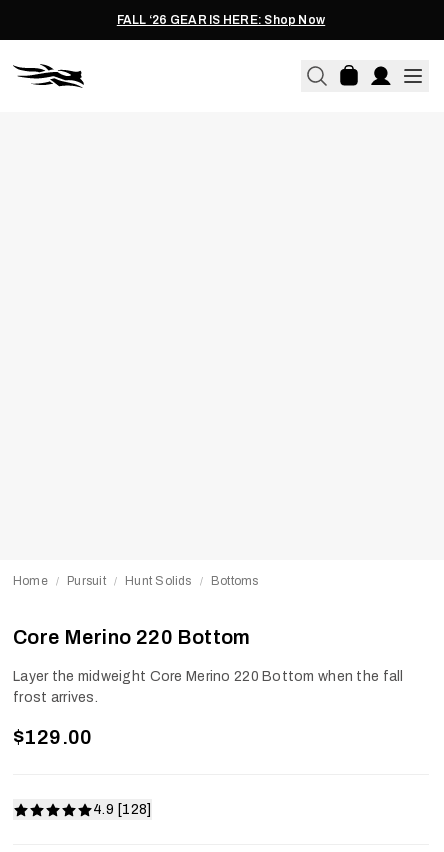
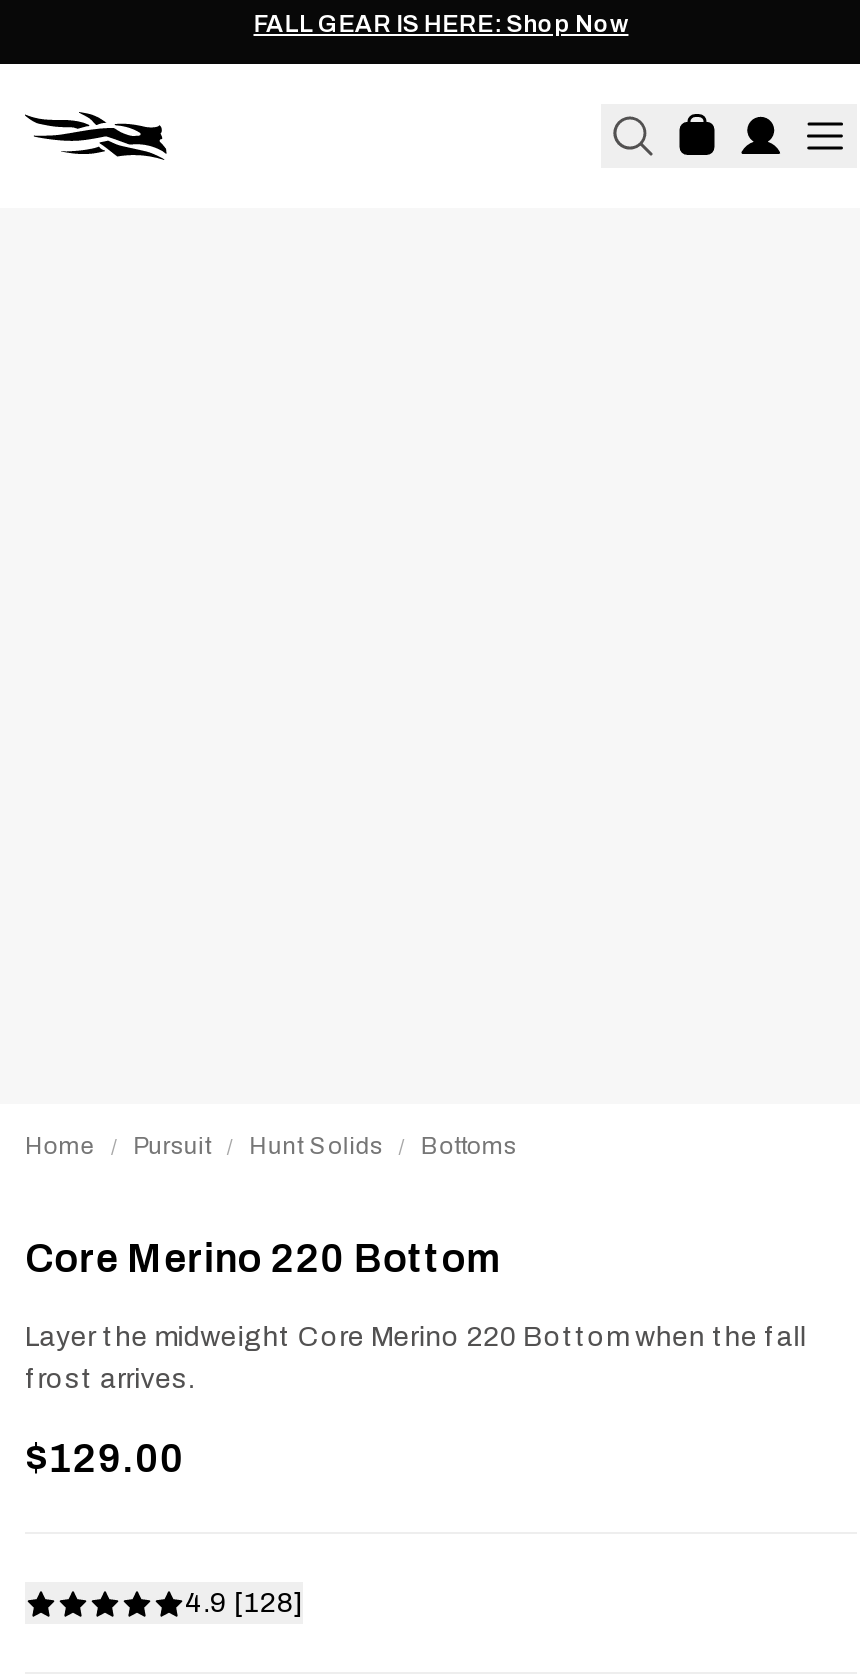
- FALL ‘26 GEAR IS HERE: Shop Now
+ FALL GEAR IS HERE: Shop Now
